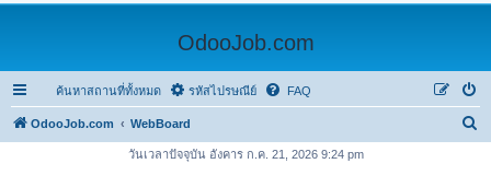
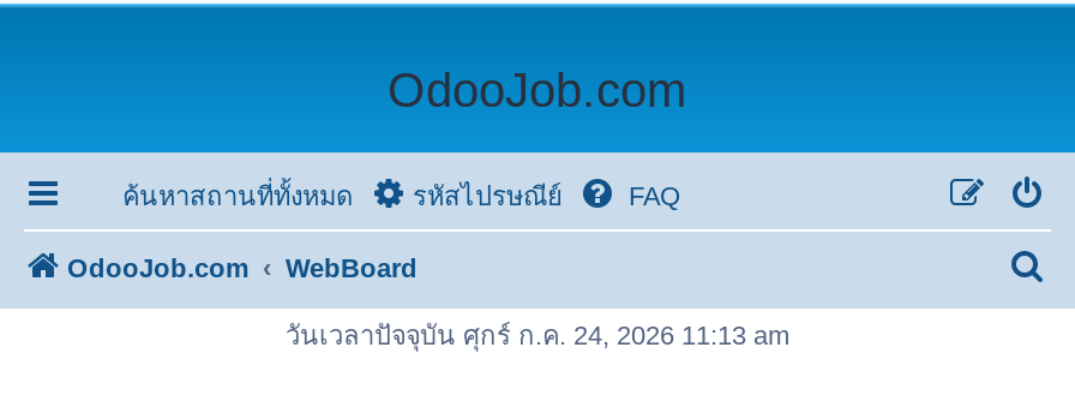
- วันเวลาปัจจุบัน อังคาร ก.ค. 21, 2026 9:24 pm
+ วันเวลาปัจจุบัน ศุกร์ ก.ค. 24, 2026 11:13 am
